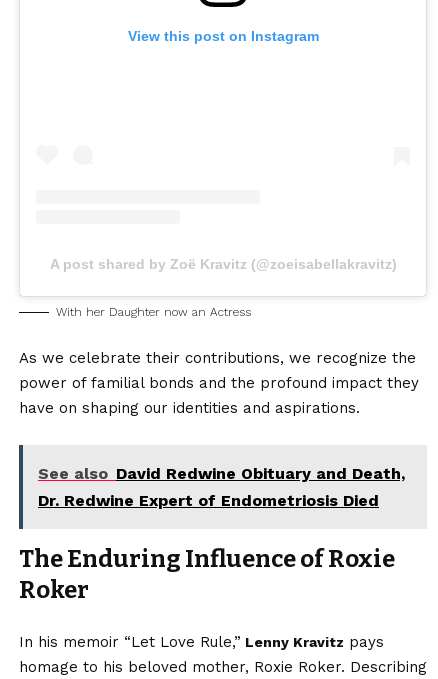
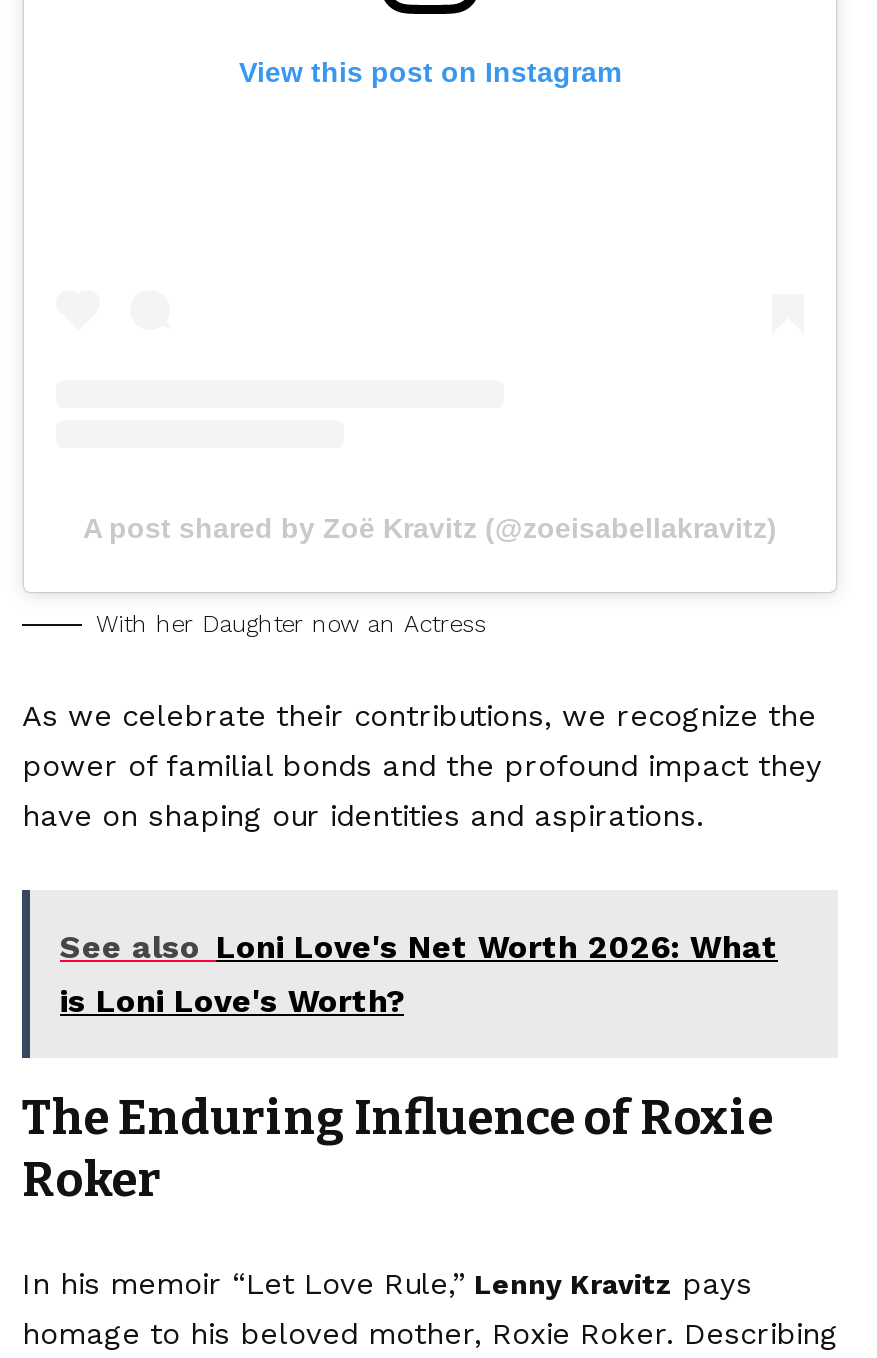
- See also David Redwine Obituary and Death,
- Dr. Redwine Expert of Endometriosis Died
+ See also Loni Love's Net Worth 2026: What
+ is Loni Love's Worth?
